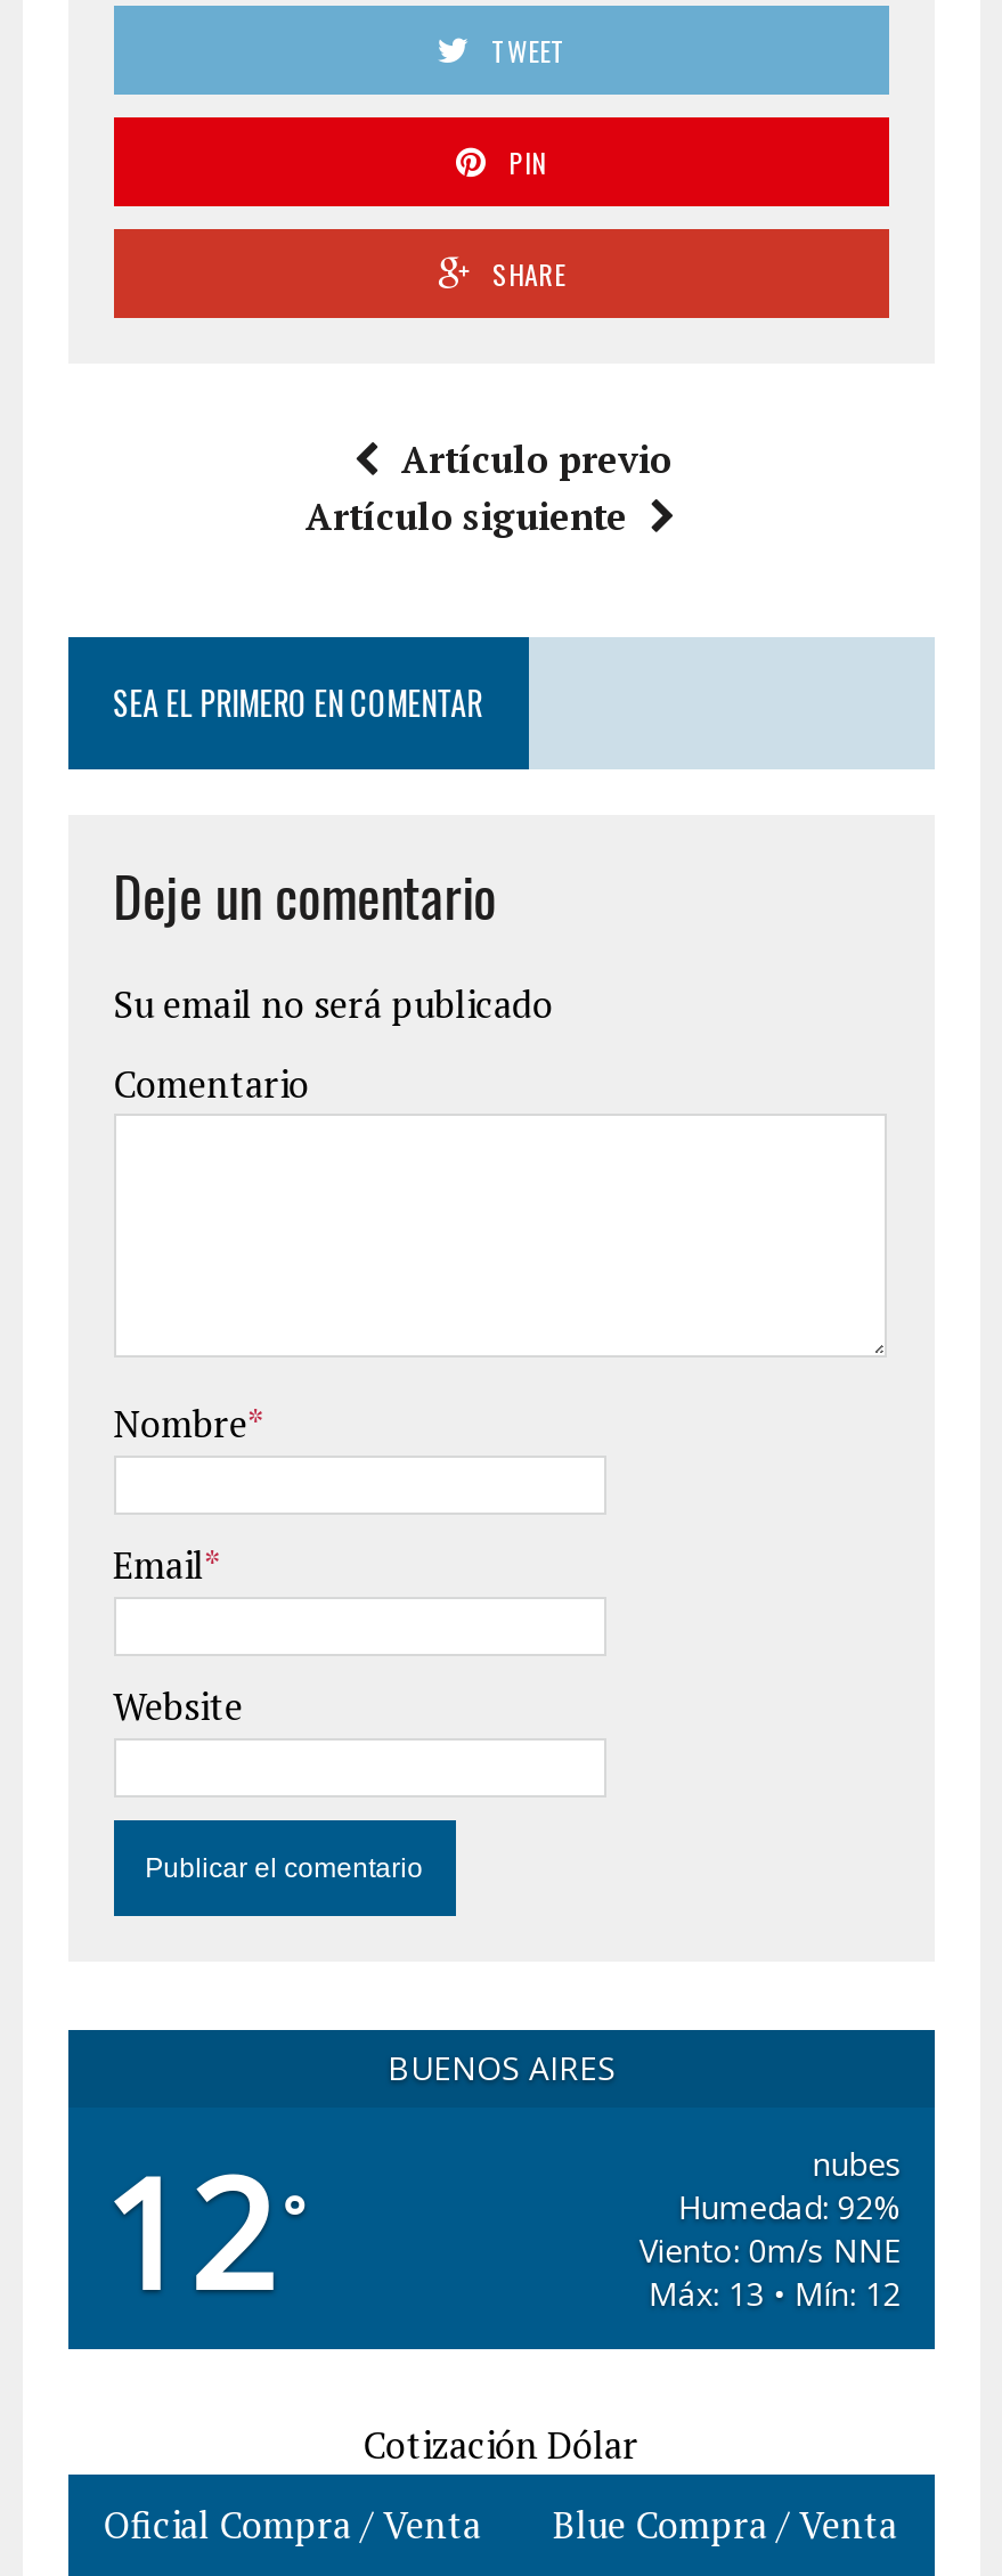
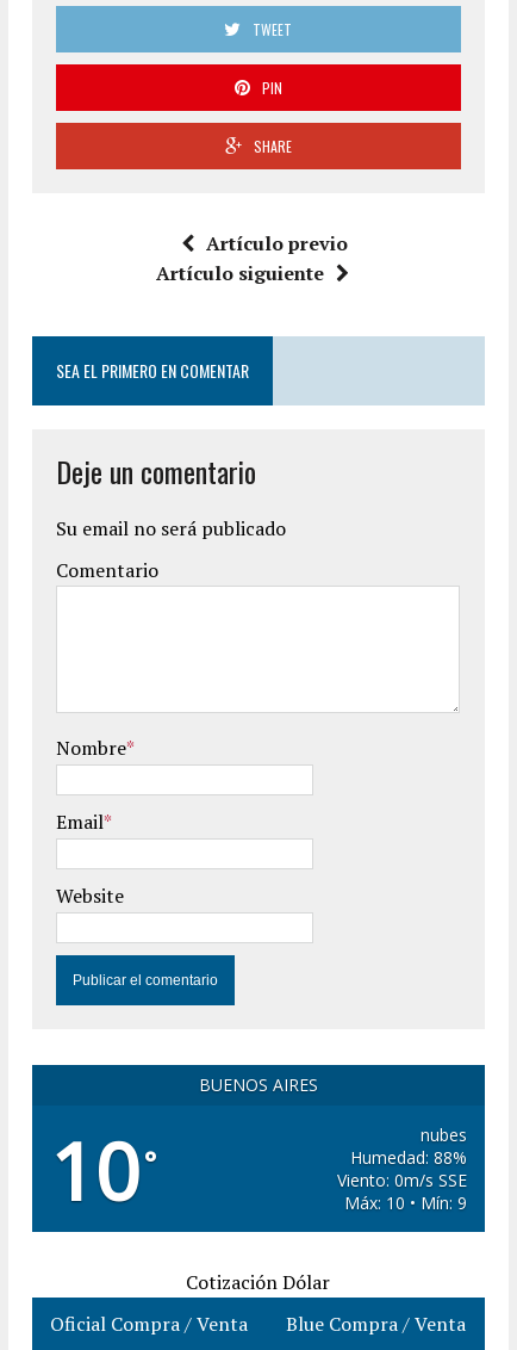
- 12 °
+ 10 °

- Humedad: 92%
+ Humedad: 88%

- Viento: 0m/s NNE
+ Viento: 0m/s SSE

- Máx: 13 • Mín: 12
+ Máx: 10 • Mín: 9
